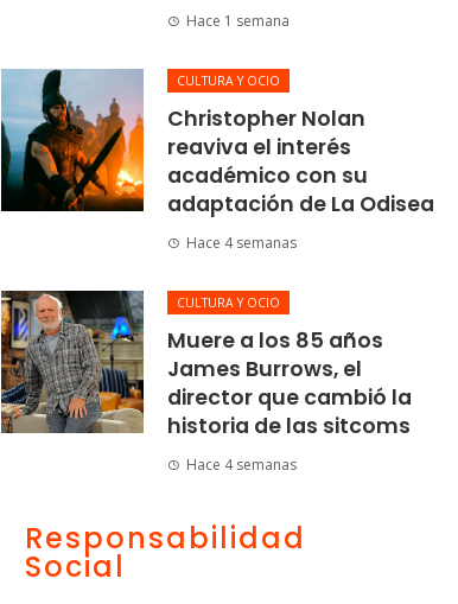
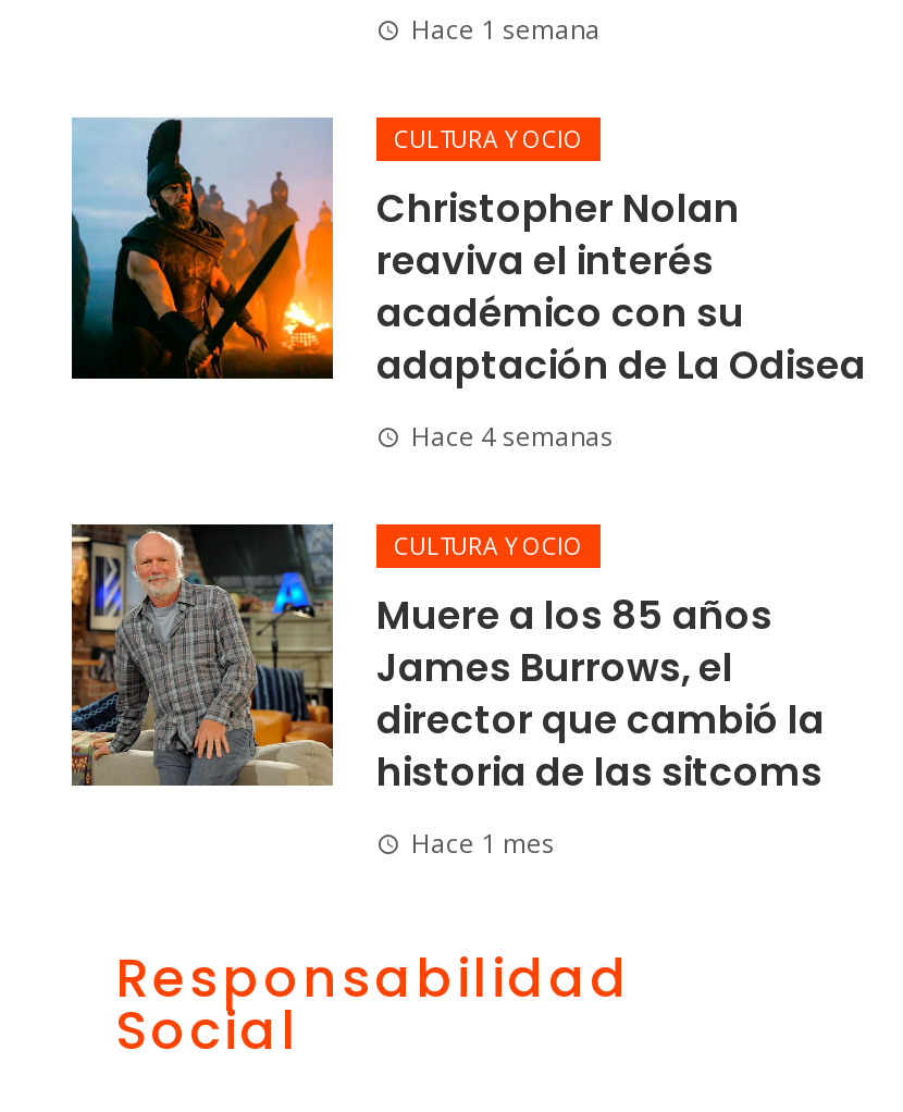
- Hace 4 semanas
+ Hace 1 mes
